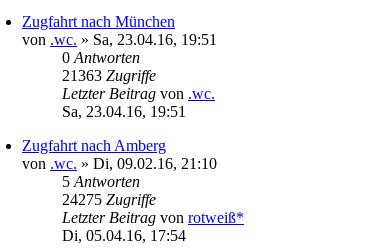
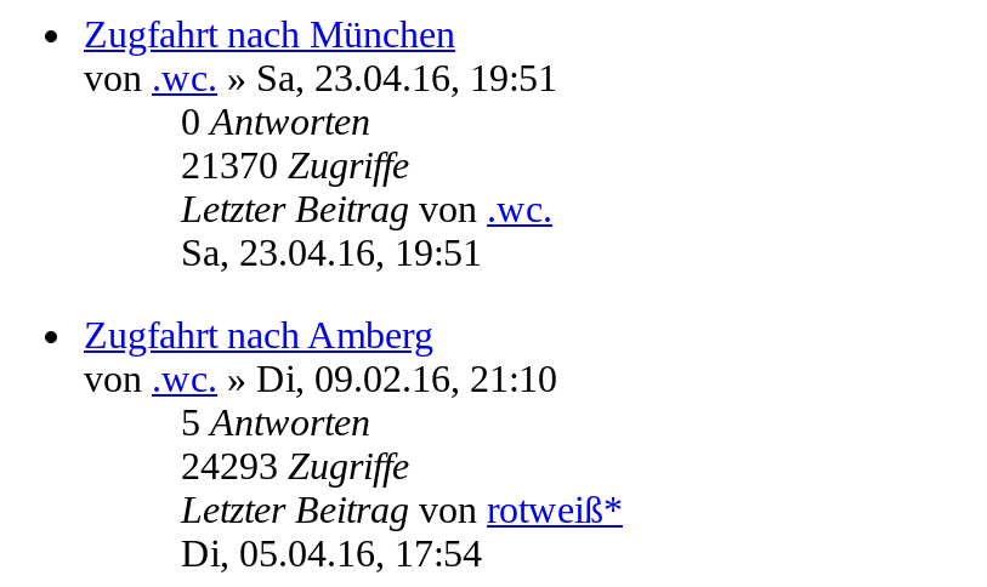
- 21363 Zugriffe
+ 21370 Zugriffe

- 24275 Zugriffe
+ 24293 Zugriffe
